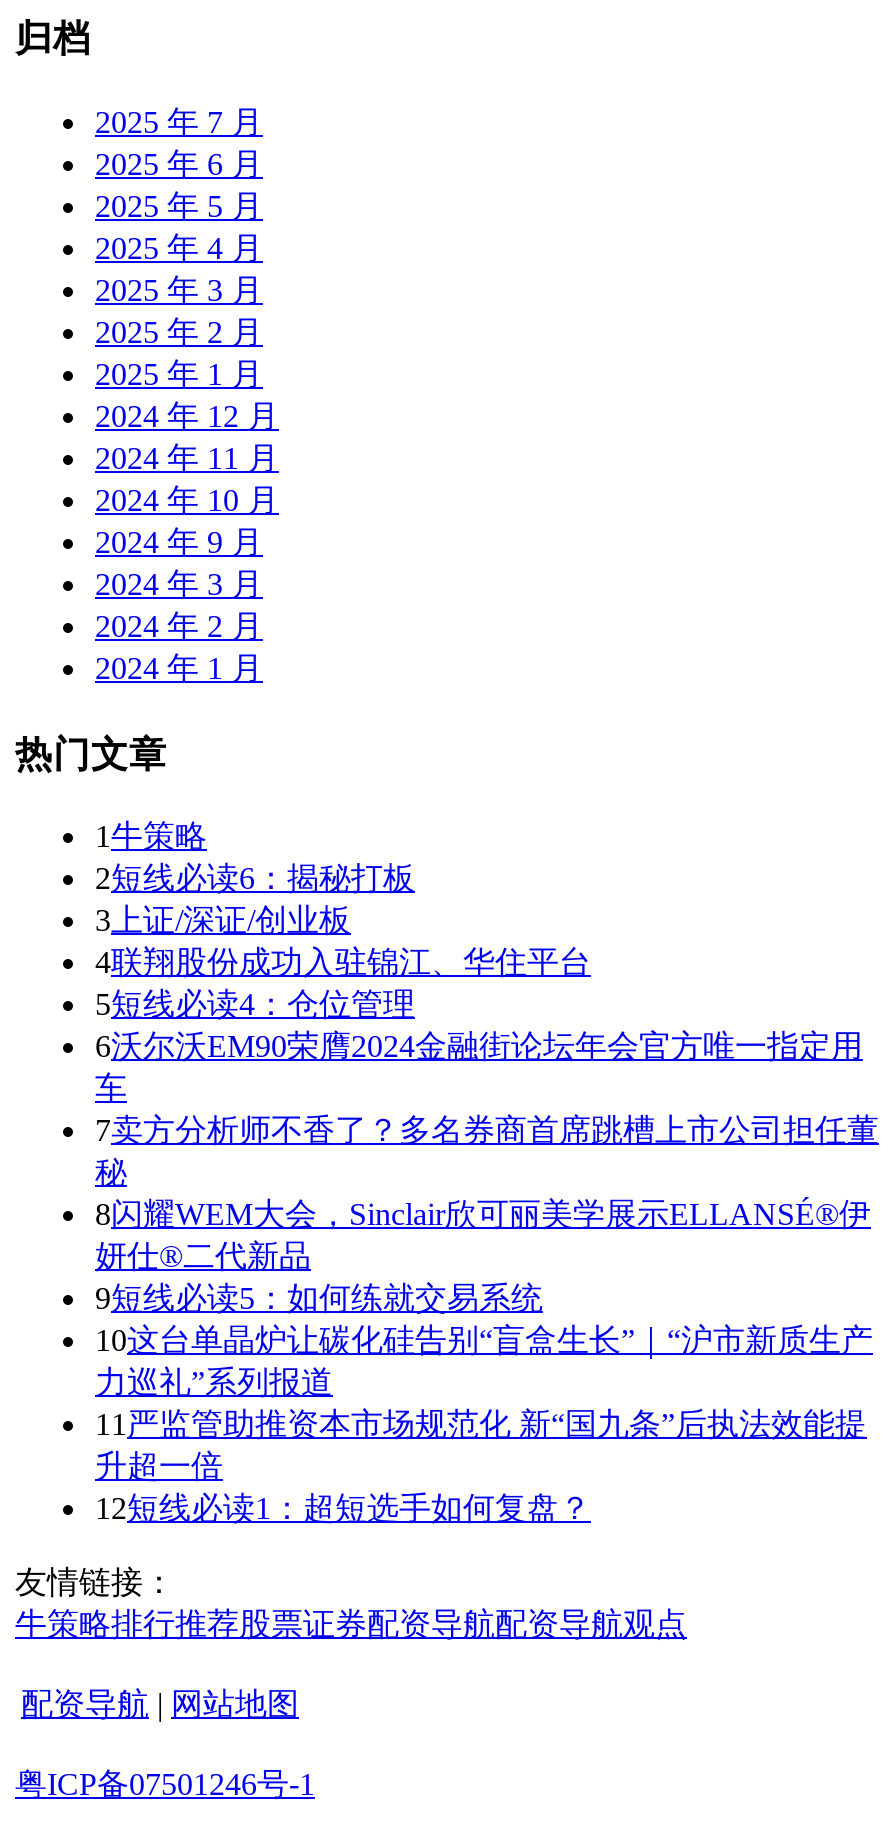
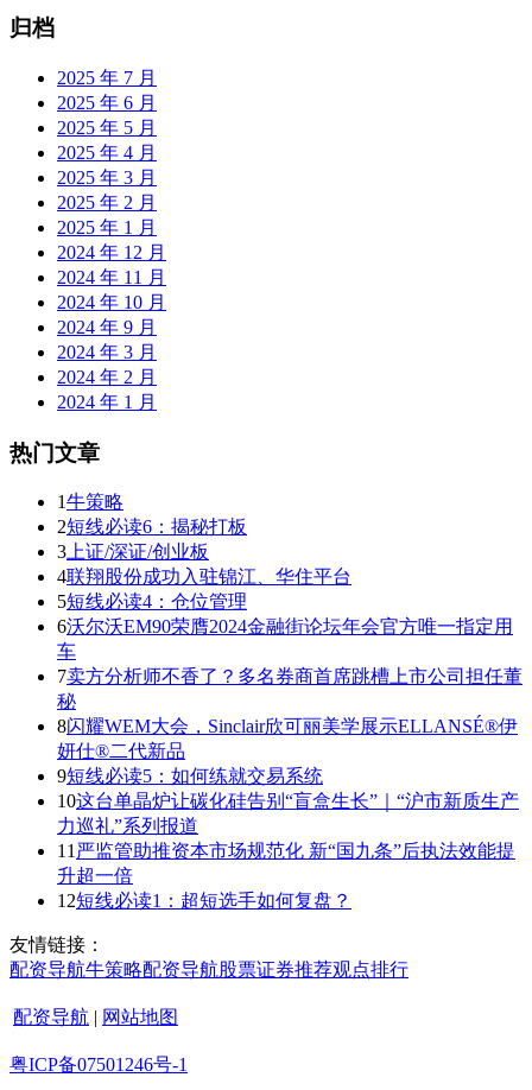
- 牛策略排行推荐股票证券配资导航配资导航观点
+ 配资导航牛策略配资导航股票证券推荐观点排行
